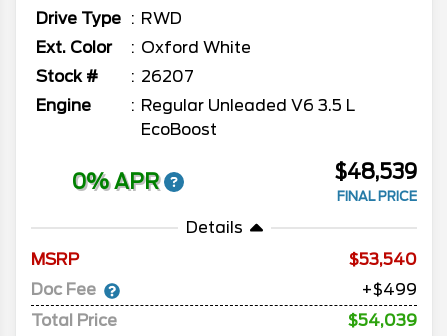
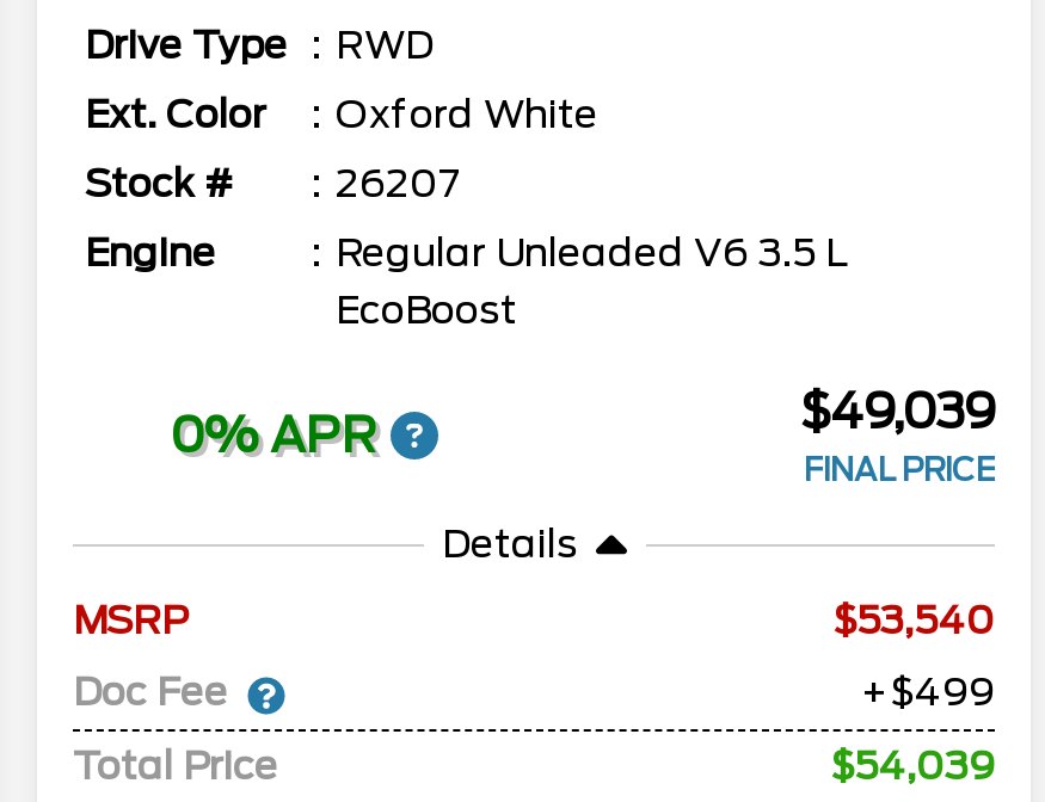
- $48,539
+ $49,039
